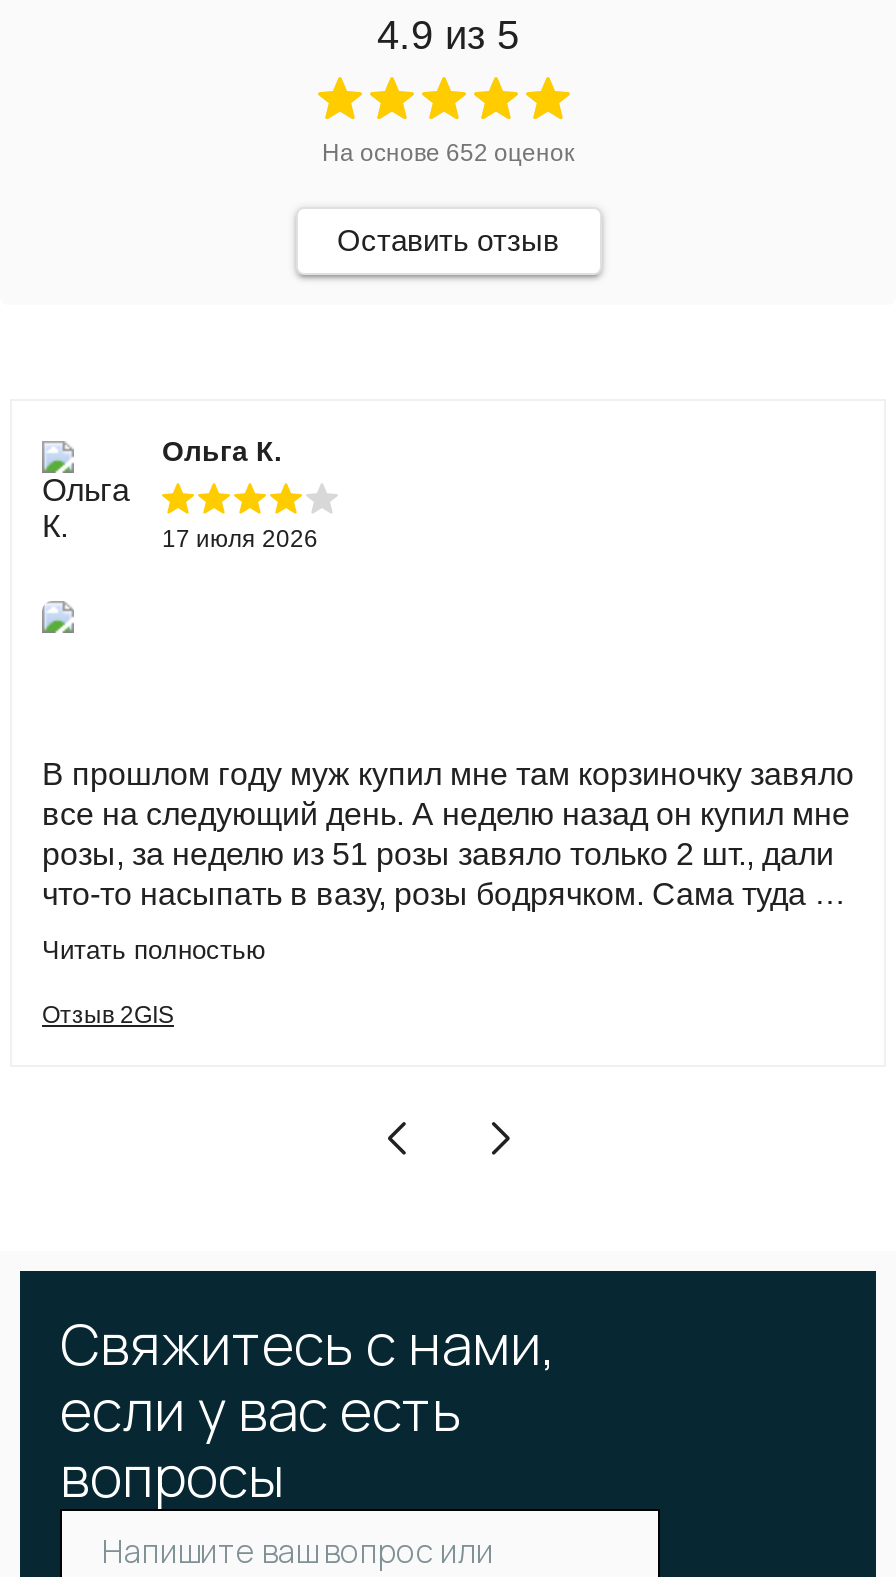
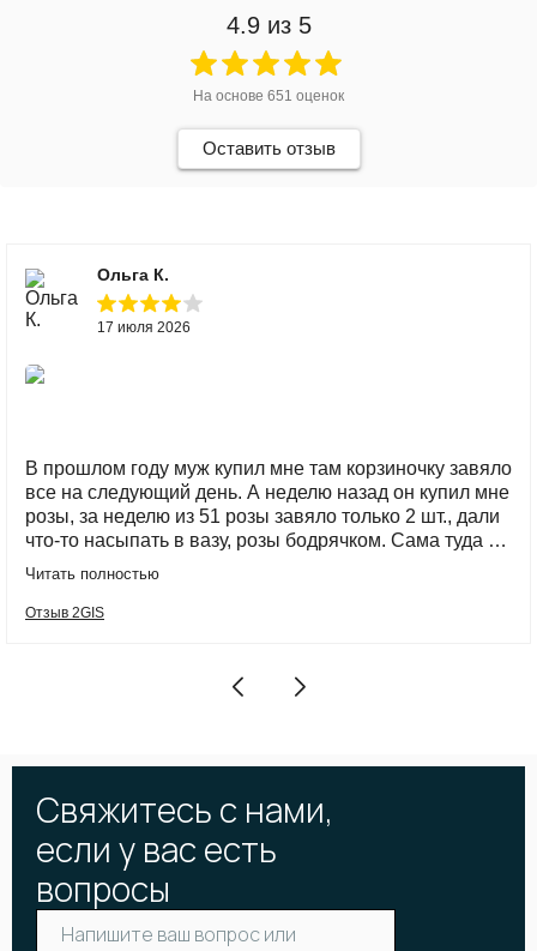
- На основе 652 оценок
+ На основе 651 оценок
